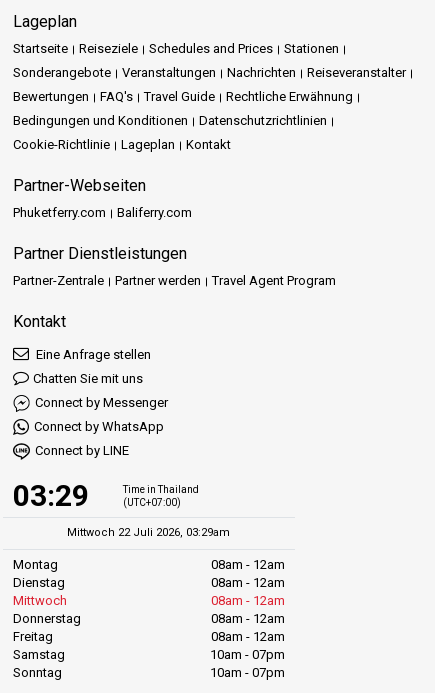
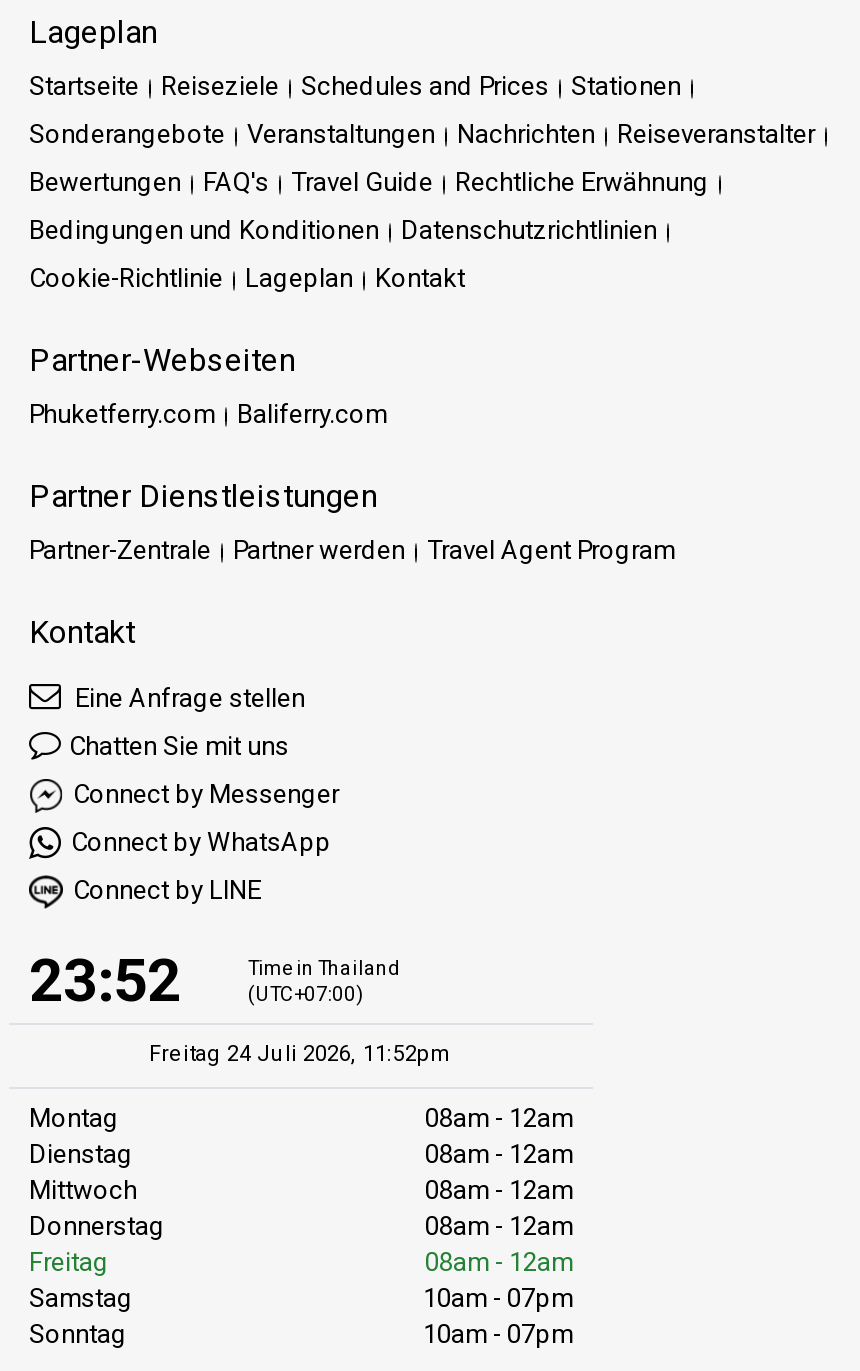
- 03:29
+ 23:52

- Mittwoch 22 Juli 2026, 03:29am
+ Freitag 24 Juli 2026, 11:52pm
